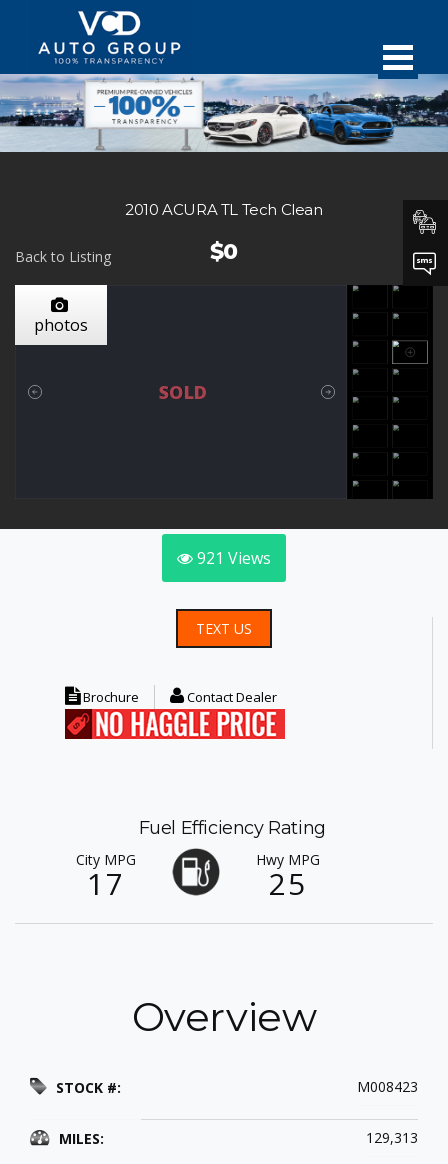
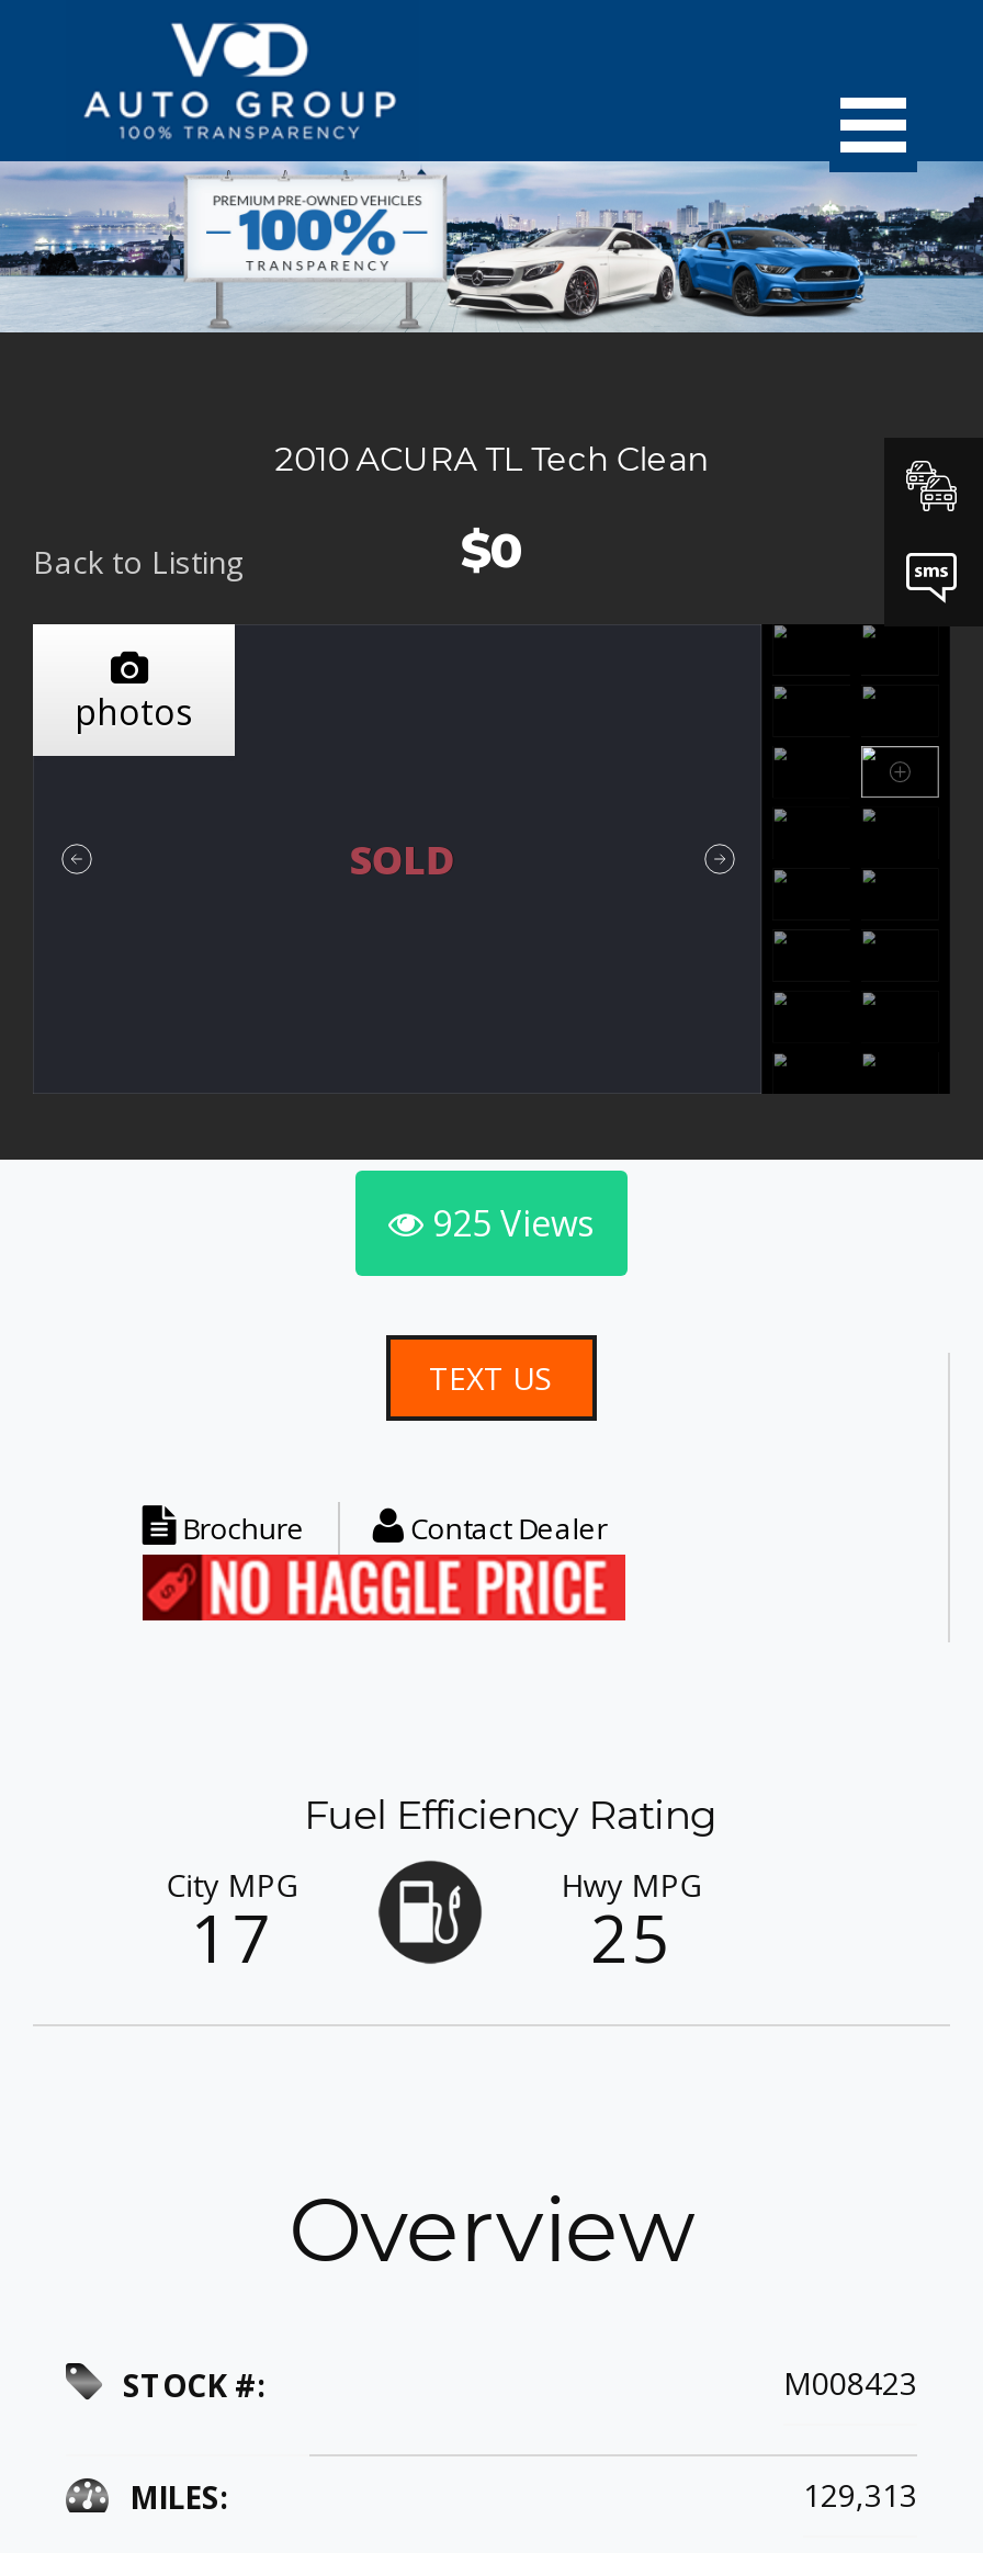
- 921 Views
+ 925 Views
